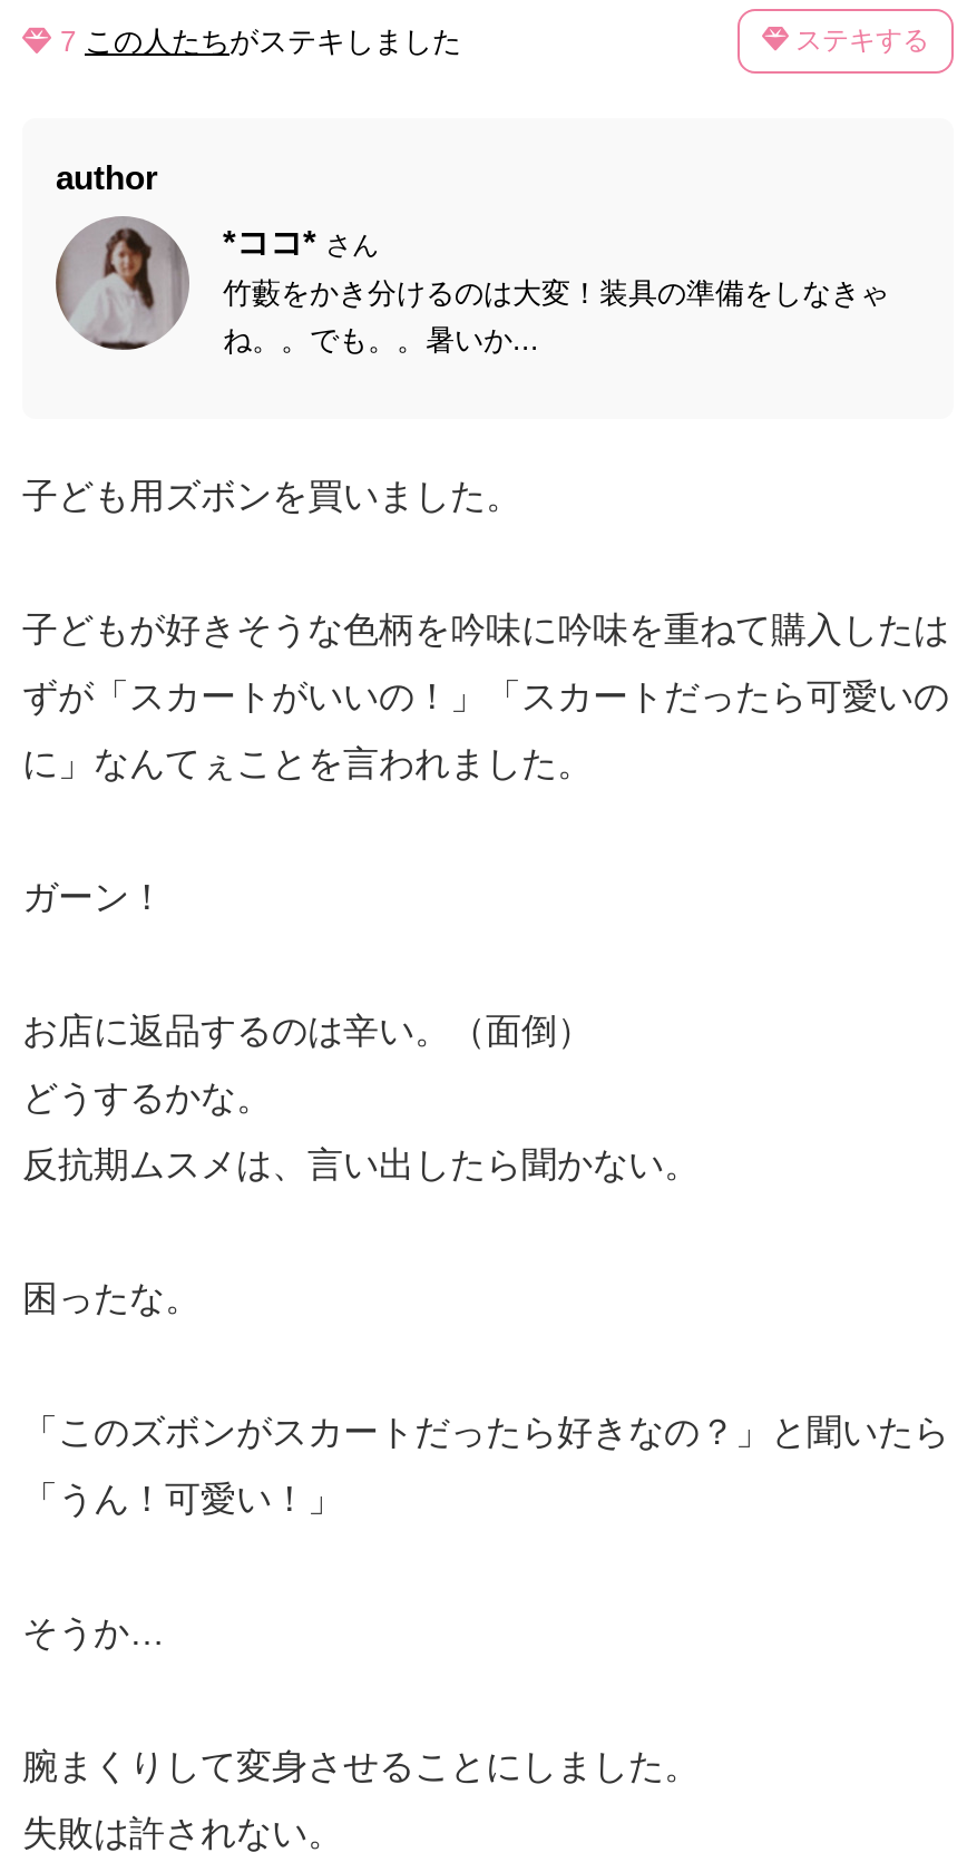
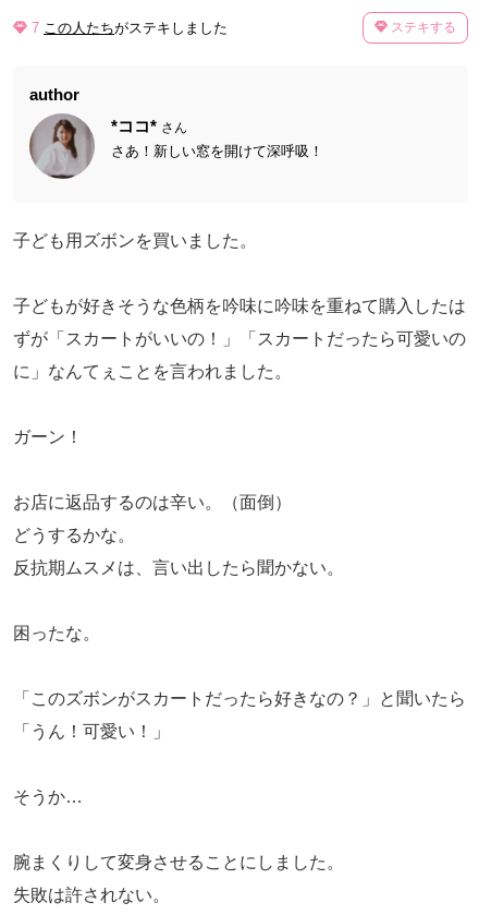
- 竹藪をかき分けるのは大変！装具の準備をしなきゃ
- ね。。でも。。暑いか...
+ さあ！新しい窓を開けて深呼吸！
